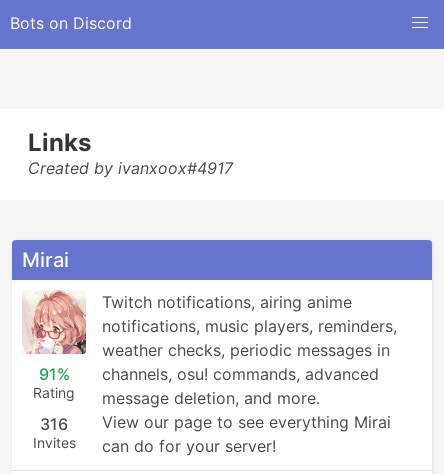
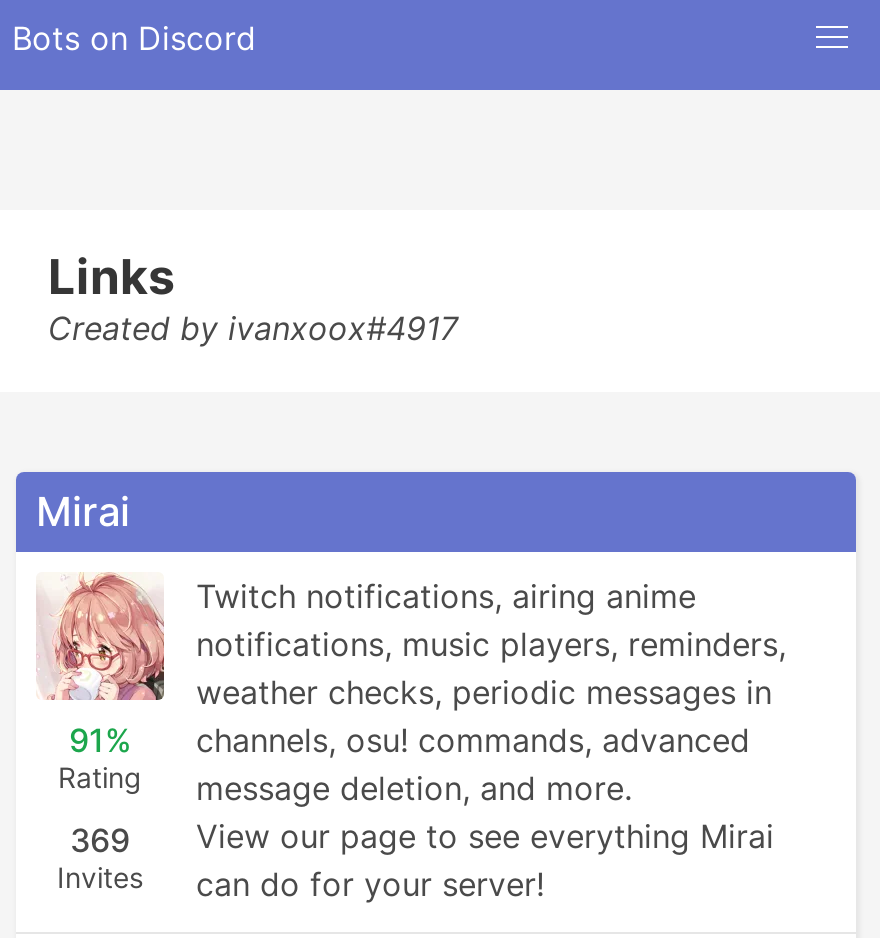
- 316 View our page to see everything Mirai
+ 369 View our page to see everything Mirai
